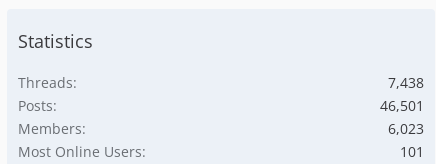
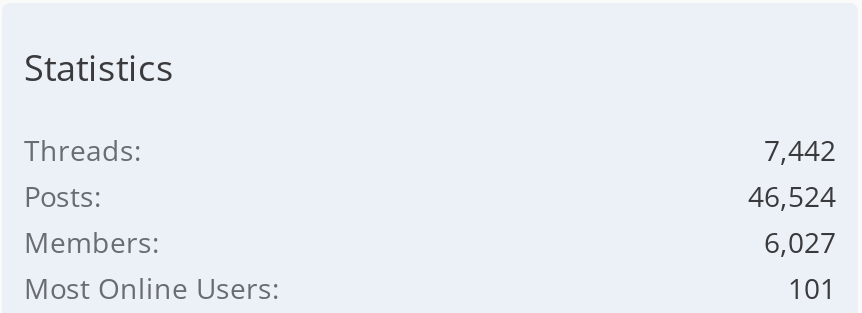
- 7,438
+ 7,442

- 46,501
+ 46,524

- 6,023
+ 6,027
